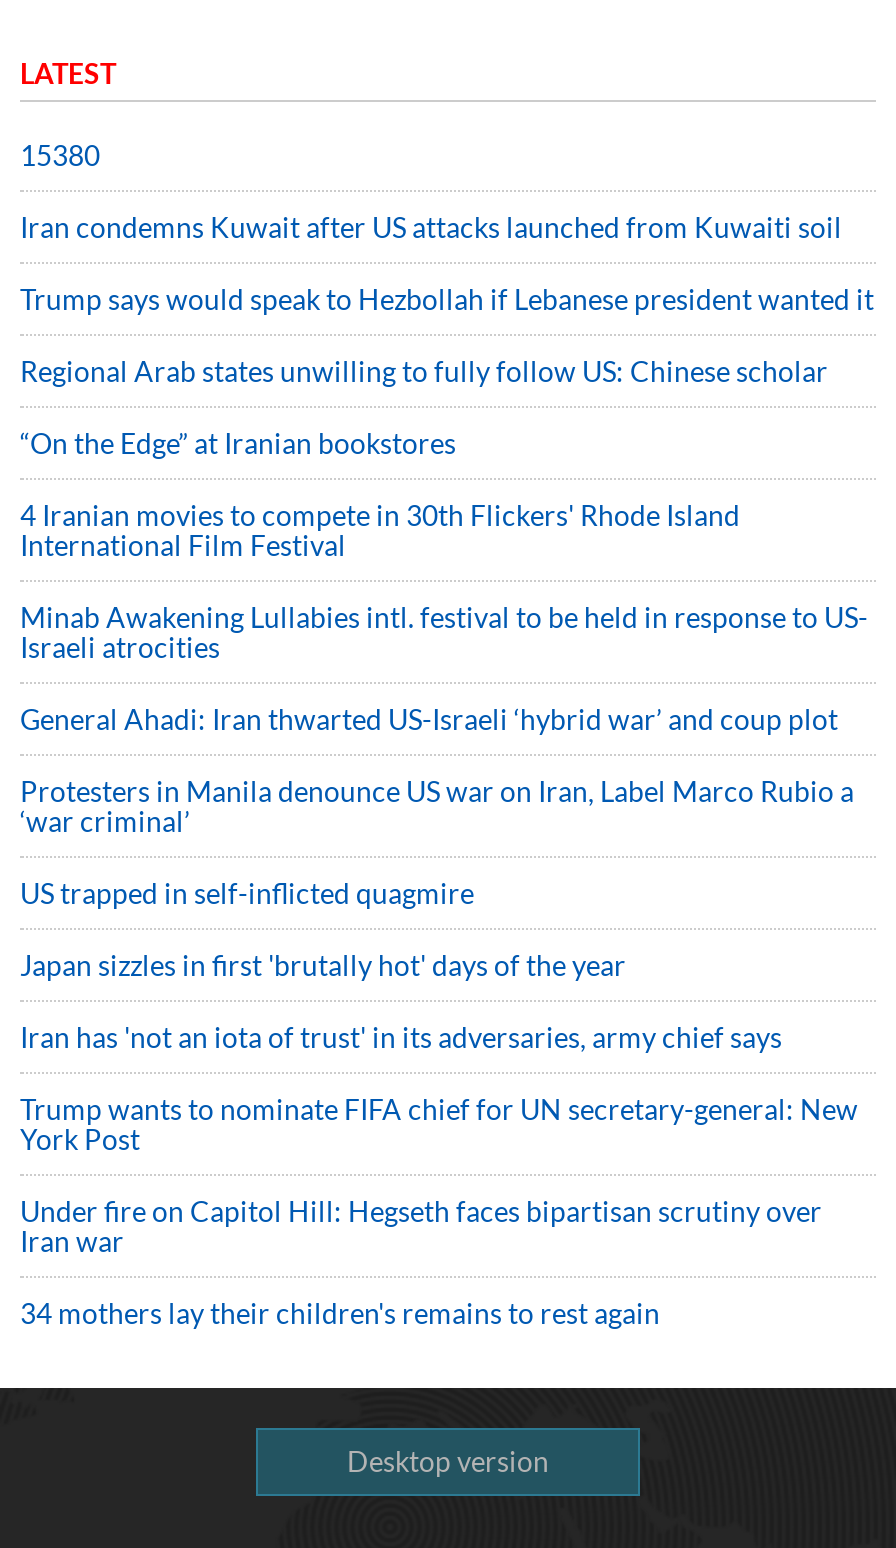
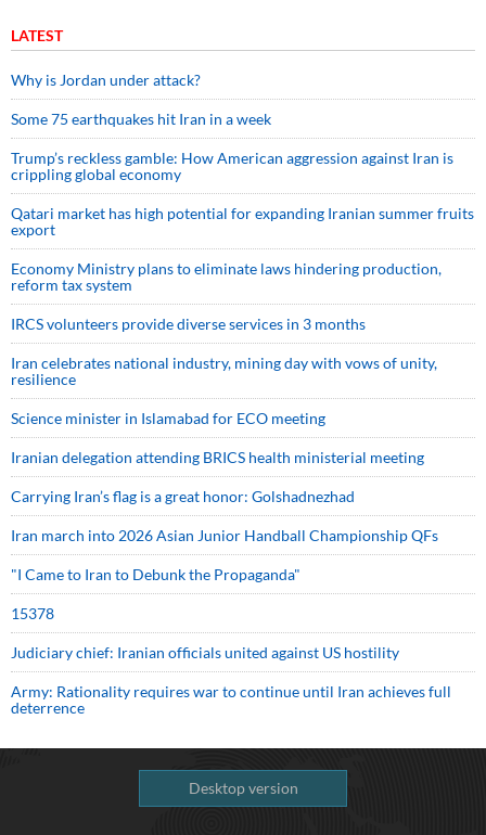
- 15380
+ Why is Jordan under attack?

- Iran condemns Kuwait after US attacks launched from Kuwaiti soil
+ Some 75 earthquakes hit Iran in a week

- Trump says would speak to Hezbollah if Lebanese president wanted it
+ Trump’s reckless gamble: How American aggression against Iran is
+ crippling global economy

- Regional Arab states unwilling to fully follow US: Chinese scholar
+ Qatari market has high potential for expanding Iranian summer fruits
+ export

- “On the Edge” at Iranian bookstores
+ Economy Ministry plans to eliminate laws hindering production,
+ reform tax system

- 4 Iranian movies to compete in 30th Flickers' Rhode Island
- International Film Festival
+ IRCS volunteers provide diverse services in 3 months

- Minab Awakening Lullabies intl. festival to be held in response to US-
- Israeli atrocities
+ Iran celebrates national industry, mining day with vows of unity,
+ resilience

- General Ahadi: Iran thwarted US-Israeli ‘hybrid war’ and coup plot
+ Science minister in Islamabad for ECO meeting

- Protesters in Manila denounce US war on Iran, Label Marco Rubio a
- ‘war criminal’
+ Iranian delegation attending BRICS health ministerial meeting

- US trapped in self-inflicted quagmire
+ Carrying Iran’s flag is a great honor: Golshadnezhad

- Japan sizzles in first 'brutally hot' days of the year
+ Iran march into 2026 Asian Junior Handball Championship QFs

- Iran has 'not an iota of trust' in its adversaries, army chief says
+ "I Came to Iran to Debunk the Propaganda"

- Trump wants to nominate FIFA chief for UN secretary-general: New
- York Post
+ 15378

- Under fire on Capitol Hill: Hegseth faces bipartisan scrutiny over
- Iran war
+ Judiciary chief: Iranian officials united against US hostility

- 34 mothers lay their children's remains to rest again
+ Army: Rationality requires war to continue until Iran achieves full
+ deterrence
